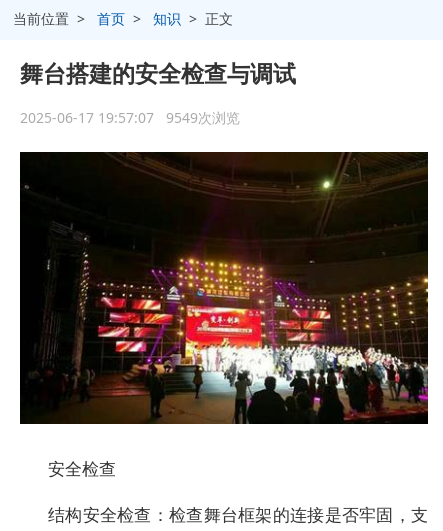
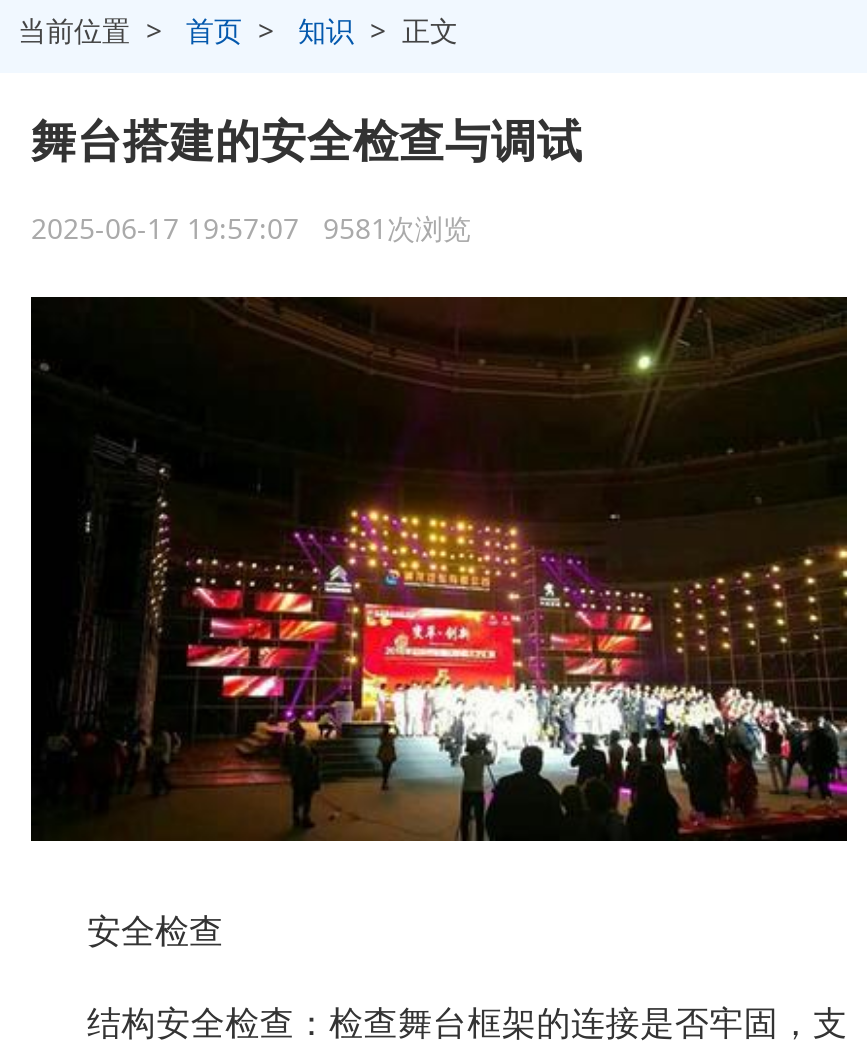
- 2025-06-17 19:57:07 9549次浏览
+ 2025-06-17 19:57:07 9581次浏览
